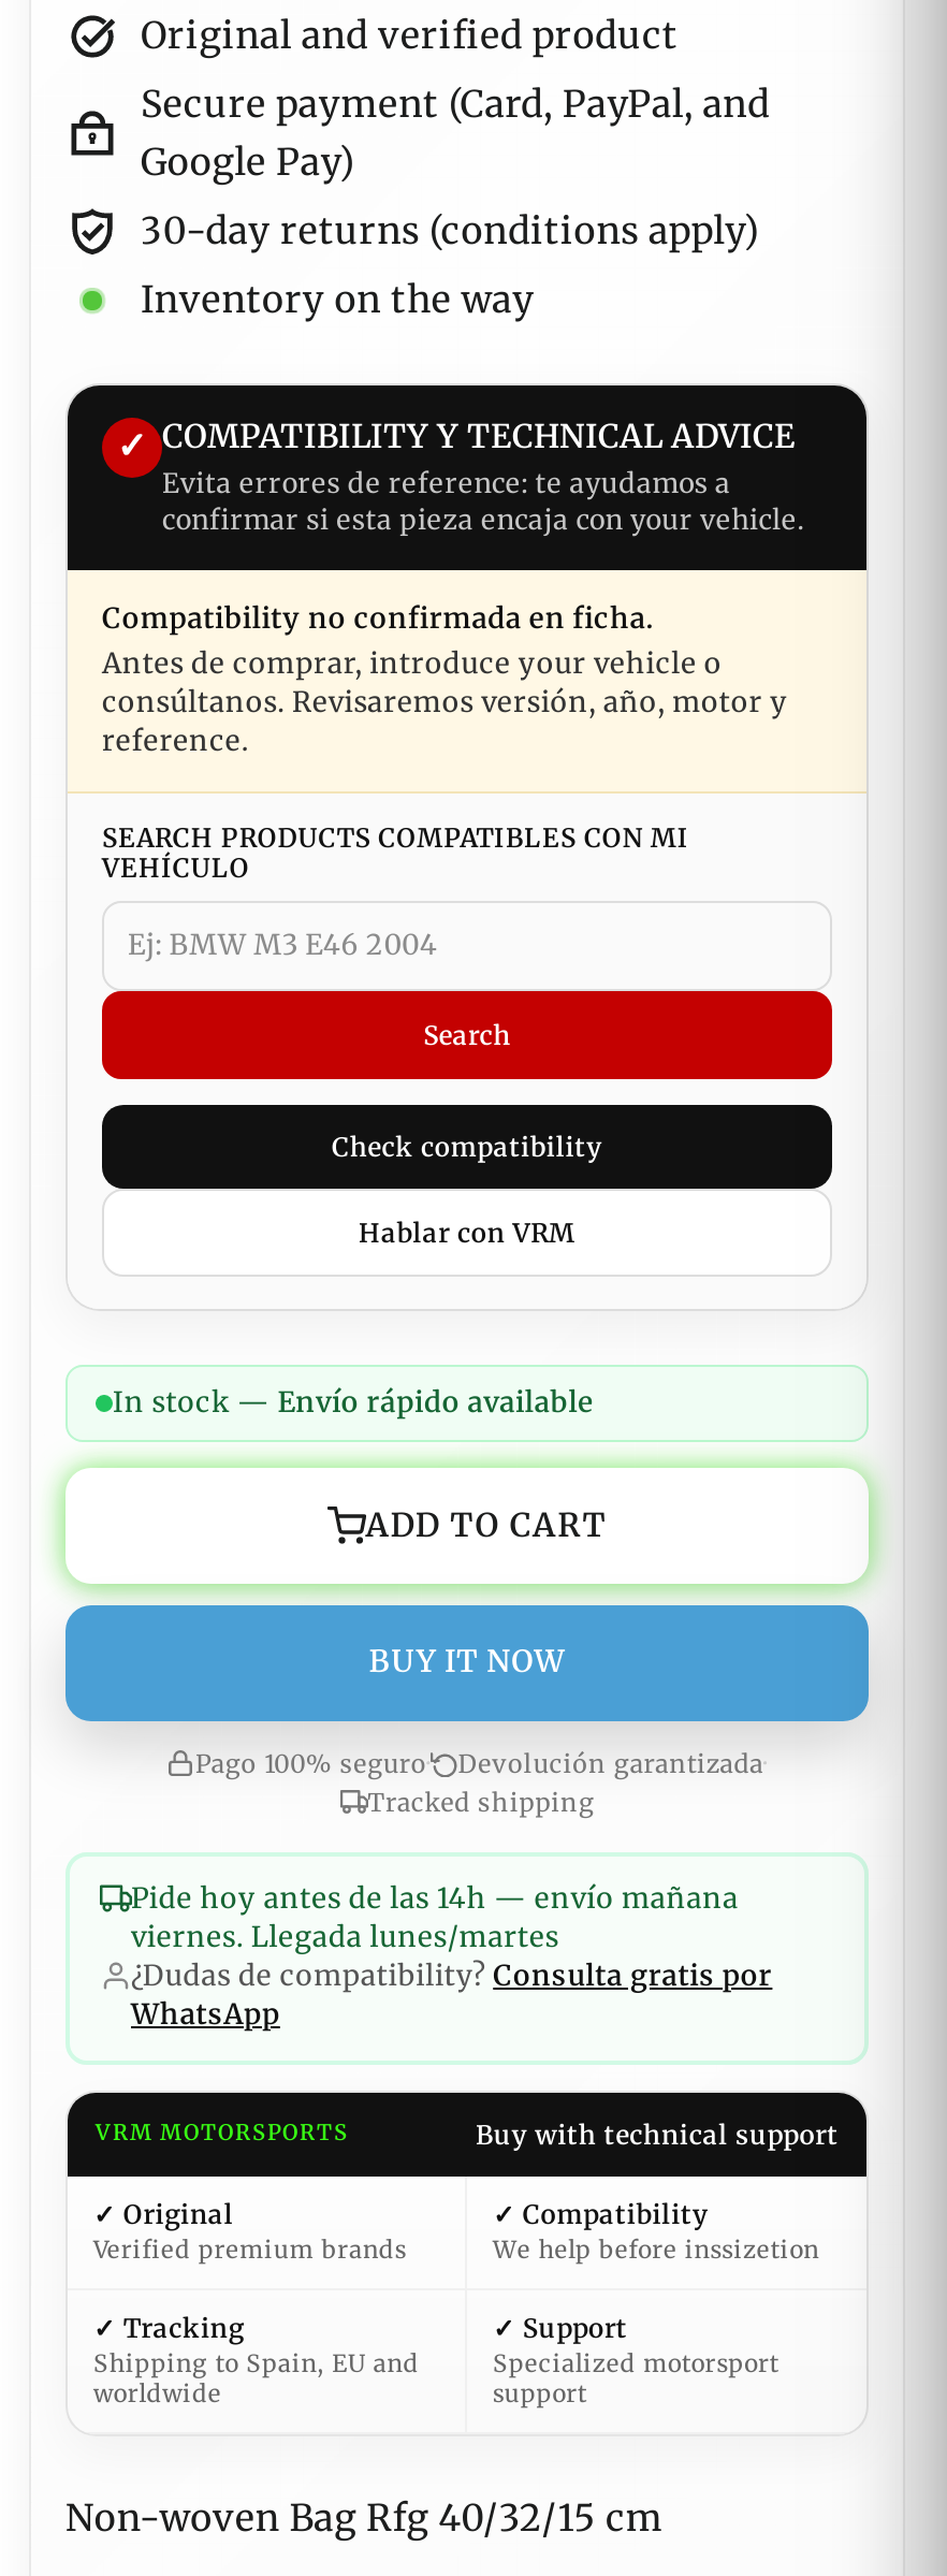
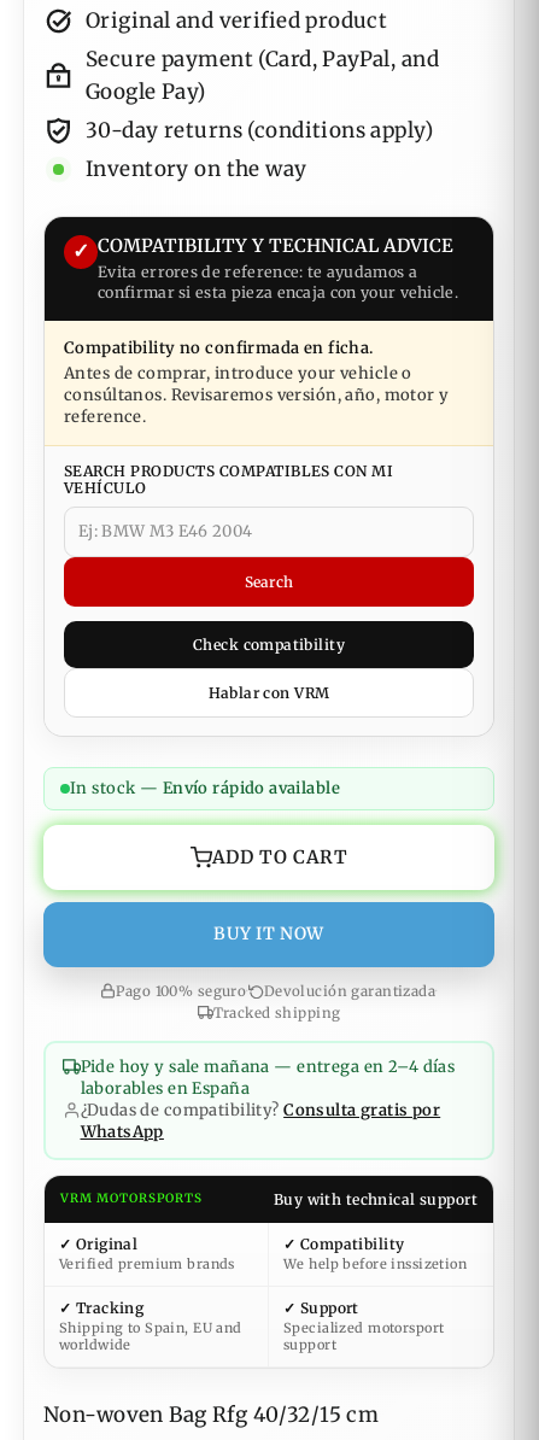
- Pide hoy antes de las 14h — envío mañana
- viernes. Llegada lunes/martes
+ Pide hoy y sale mañana — entrega en 2–4 días
+ laborables en España
